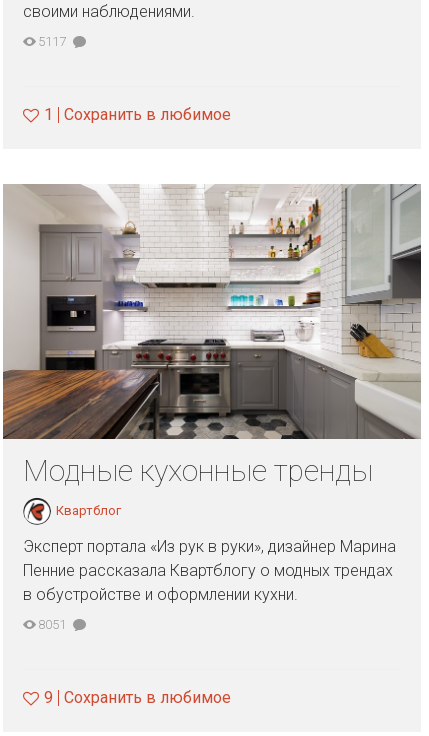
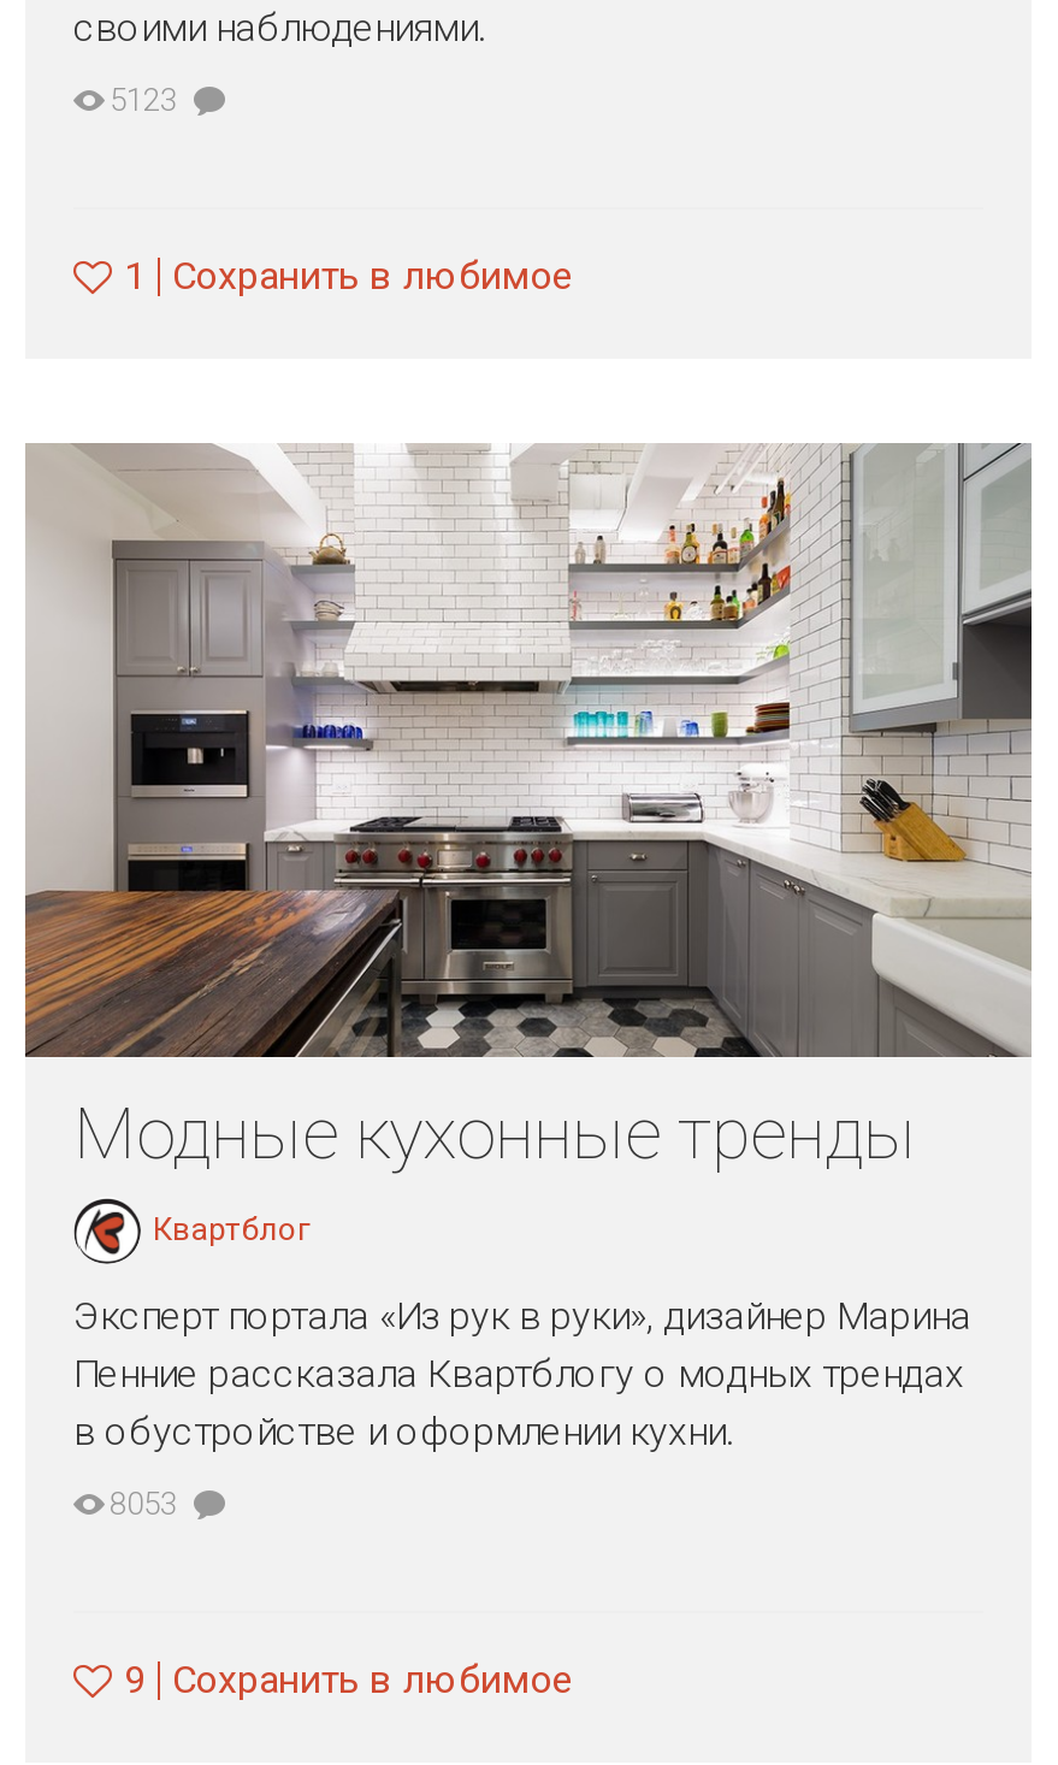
- 5117
+ 5123

- 8051
+ 8053
